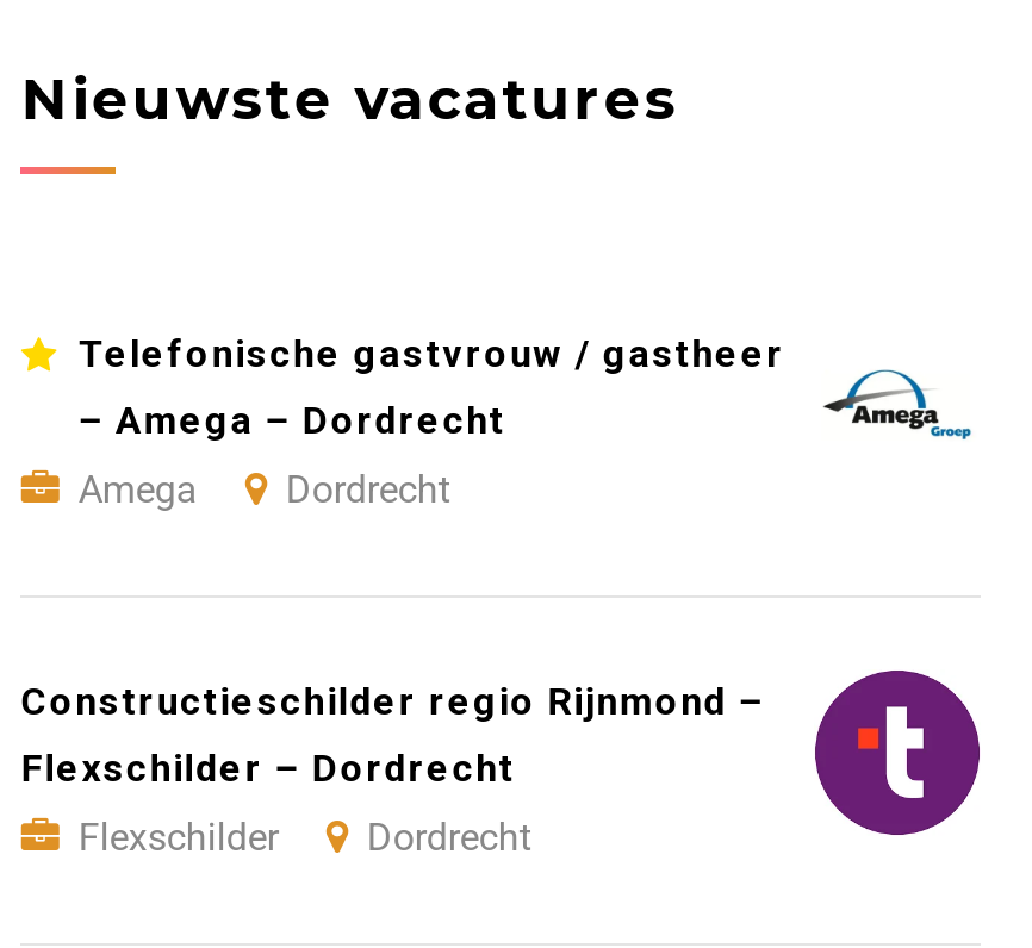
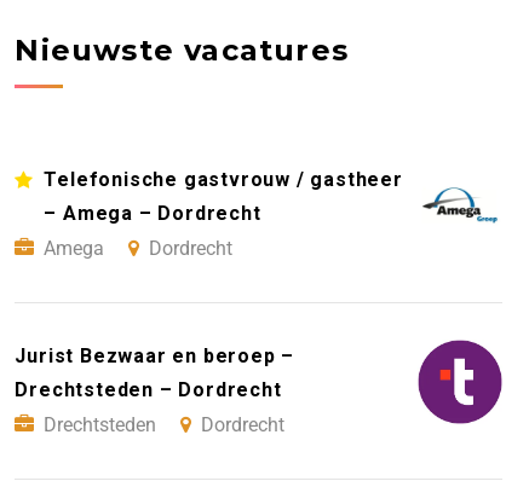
- Constructieschilder regio Rijnmond –
+ Jurist Bezwaar en beroep –

- Flexschilder – Dordrecht
+ Drechtsteden – Dordrecht

- Flexschilder
+ Drechtsteden
